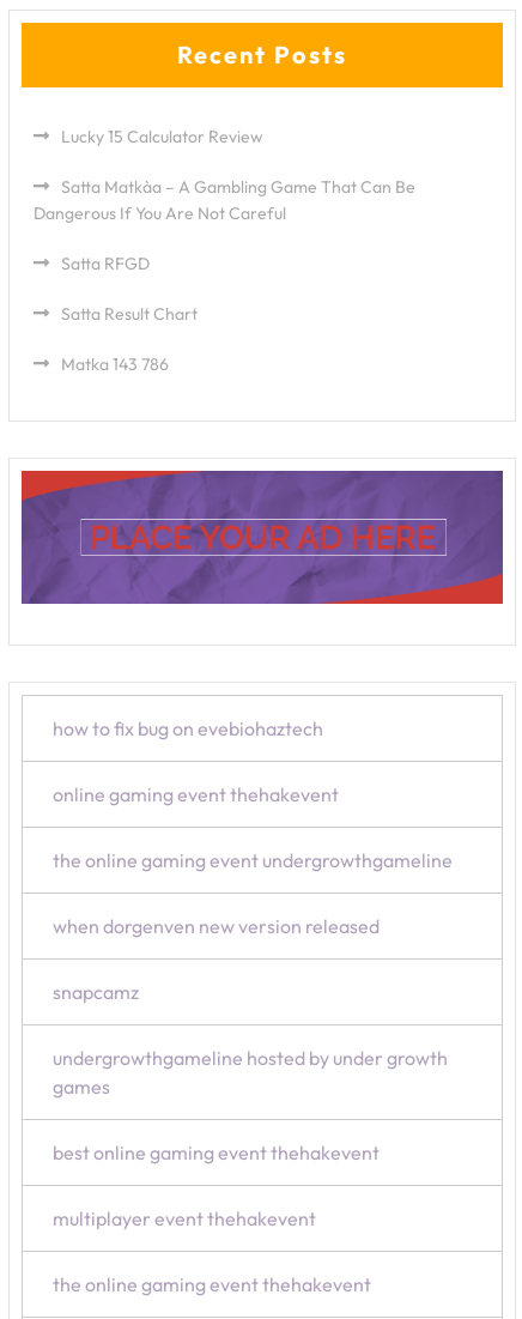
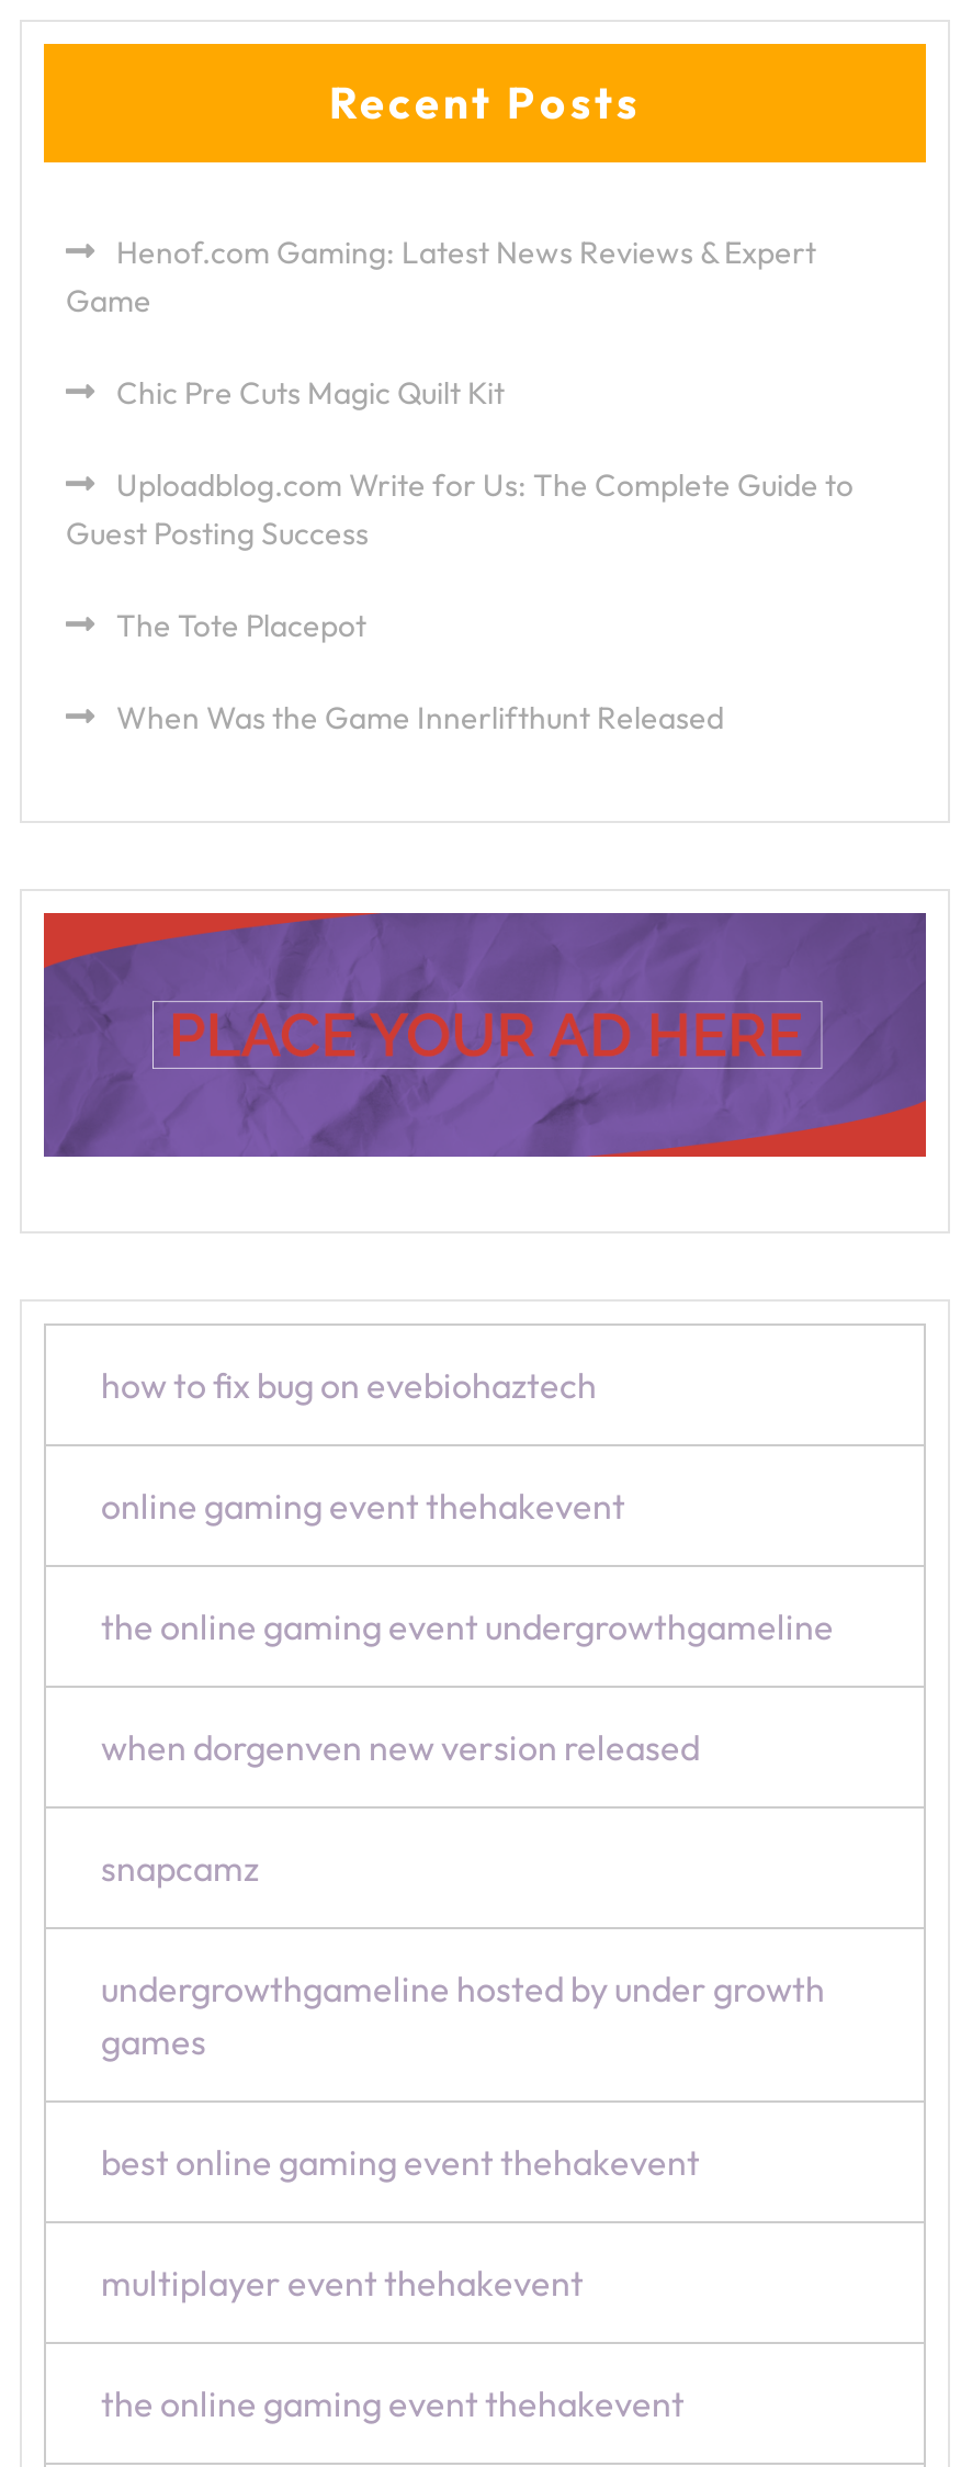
- Lucky 15 Calculator Review
+ Henof.com Gaming: Latest News Reviews & Expert
+ Game

- Satta Matkàa – A Gambling Game That Can Be
- Dangerous If You Are Not Careful
+ Chic Pre Cuts Magic Quilt Kit

- Satta RFGD
+ Uploadblog.com Write for Us: The Complete Guide to
+ Guest Posting Success

- Satta Result Chart
+ The Tote Placepot

- Matka 143 786
+ When Was the Game Innerlifthunt Released
